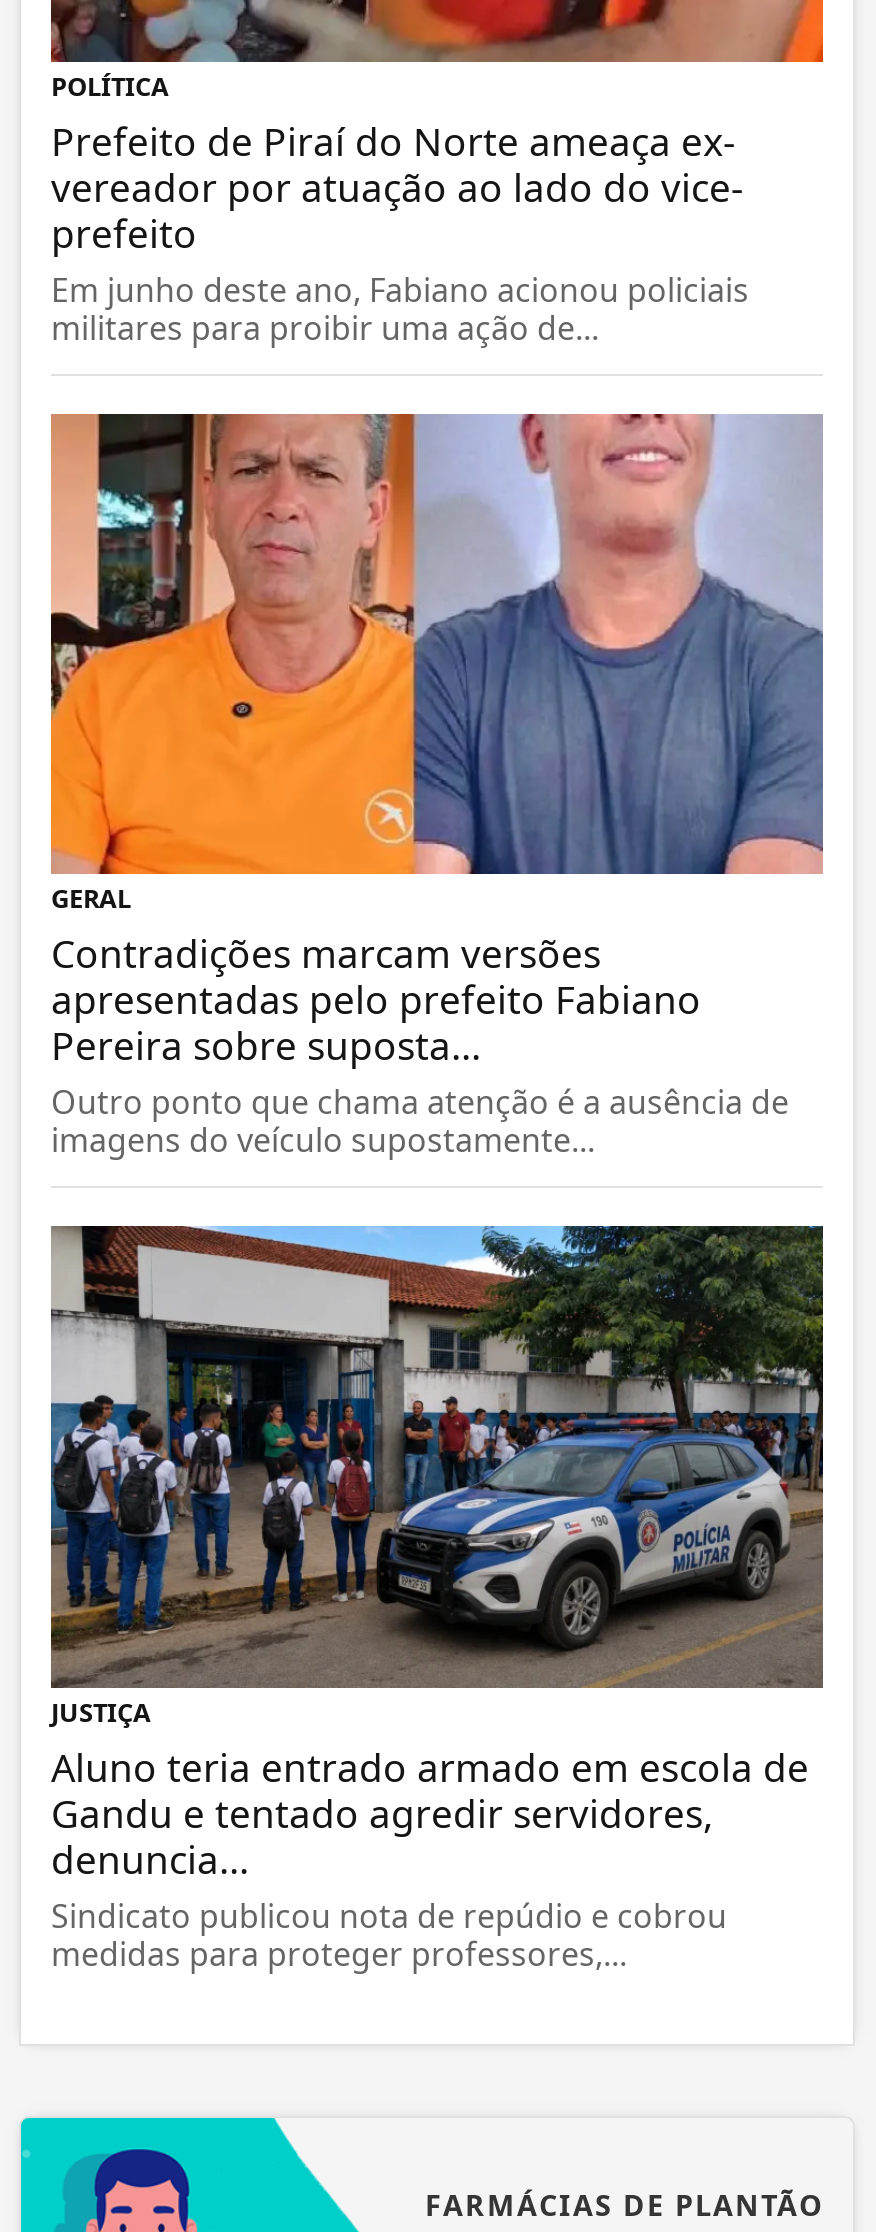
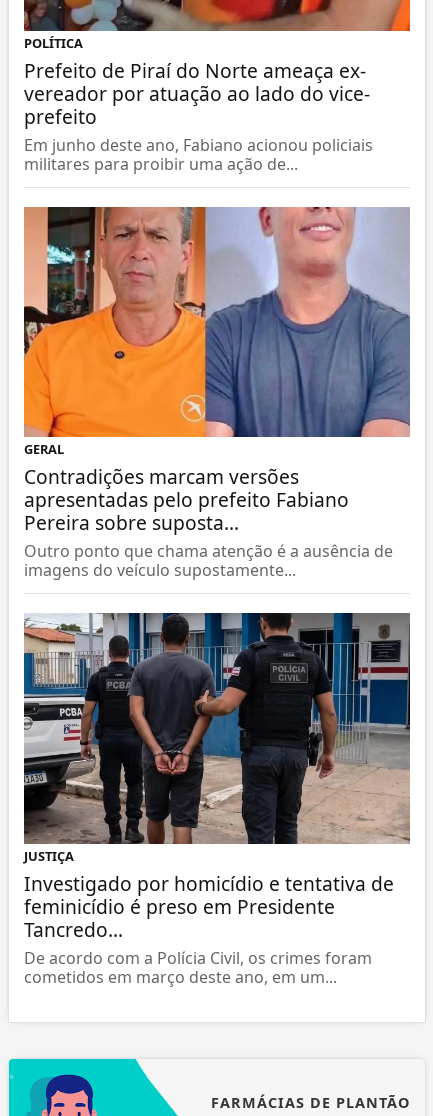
- [image]
- Aluno teria entrado armado em escola de
- Gandu e tentado agredir servidores,
- denuncia...
- Sindicato publicou nota de repúdio e cobrou
- medidas para proteger professores,...
+ [image]
+ Investigado por homicídio e tentativa de
+ feminicídio é preso em Presidente
+ Tancredo...
+ De acordo com a Polícia Civil, os crimes foram
+ cometidos em março deste ano, em um...
